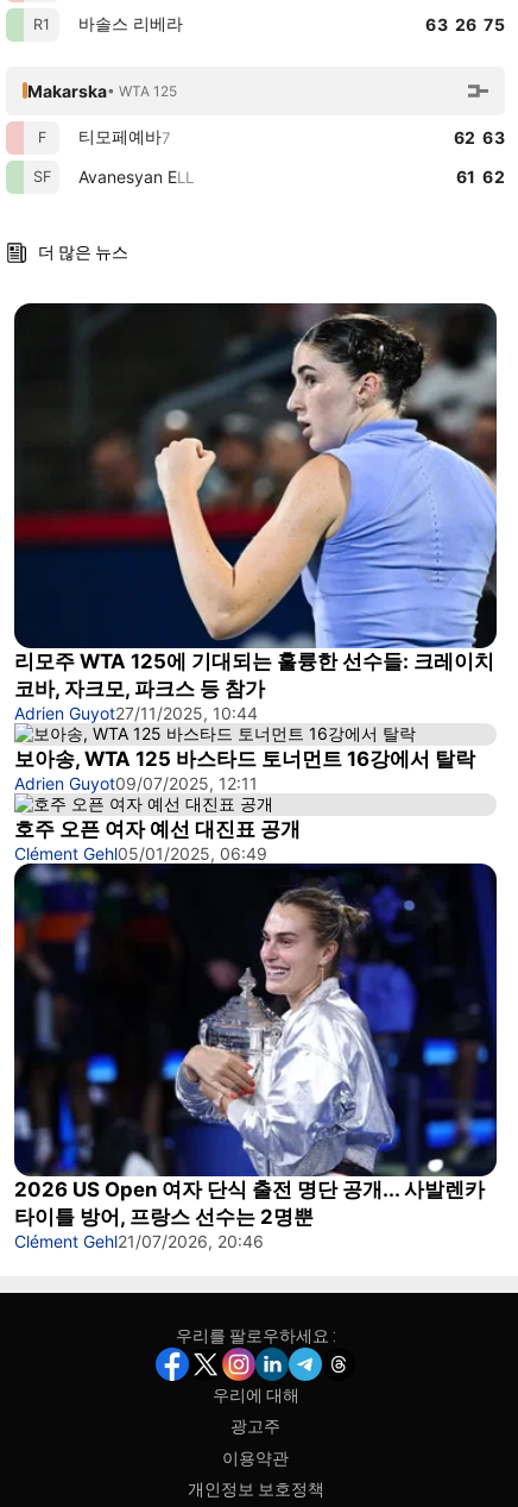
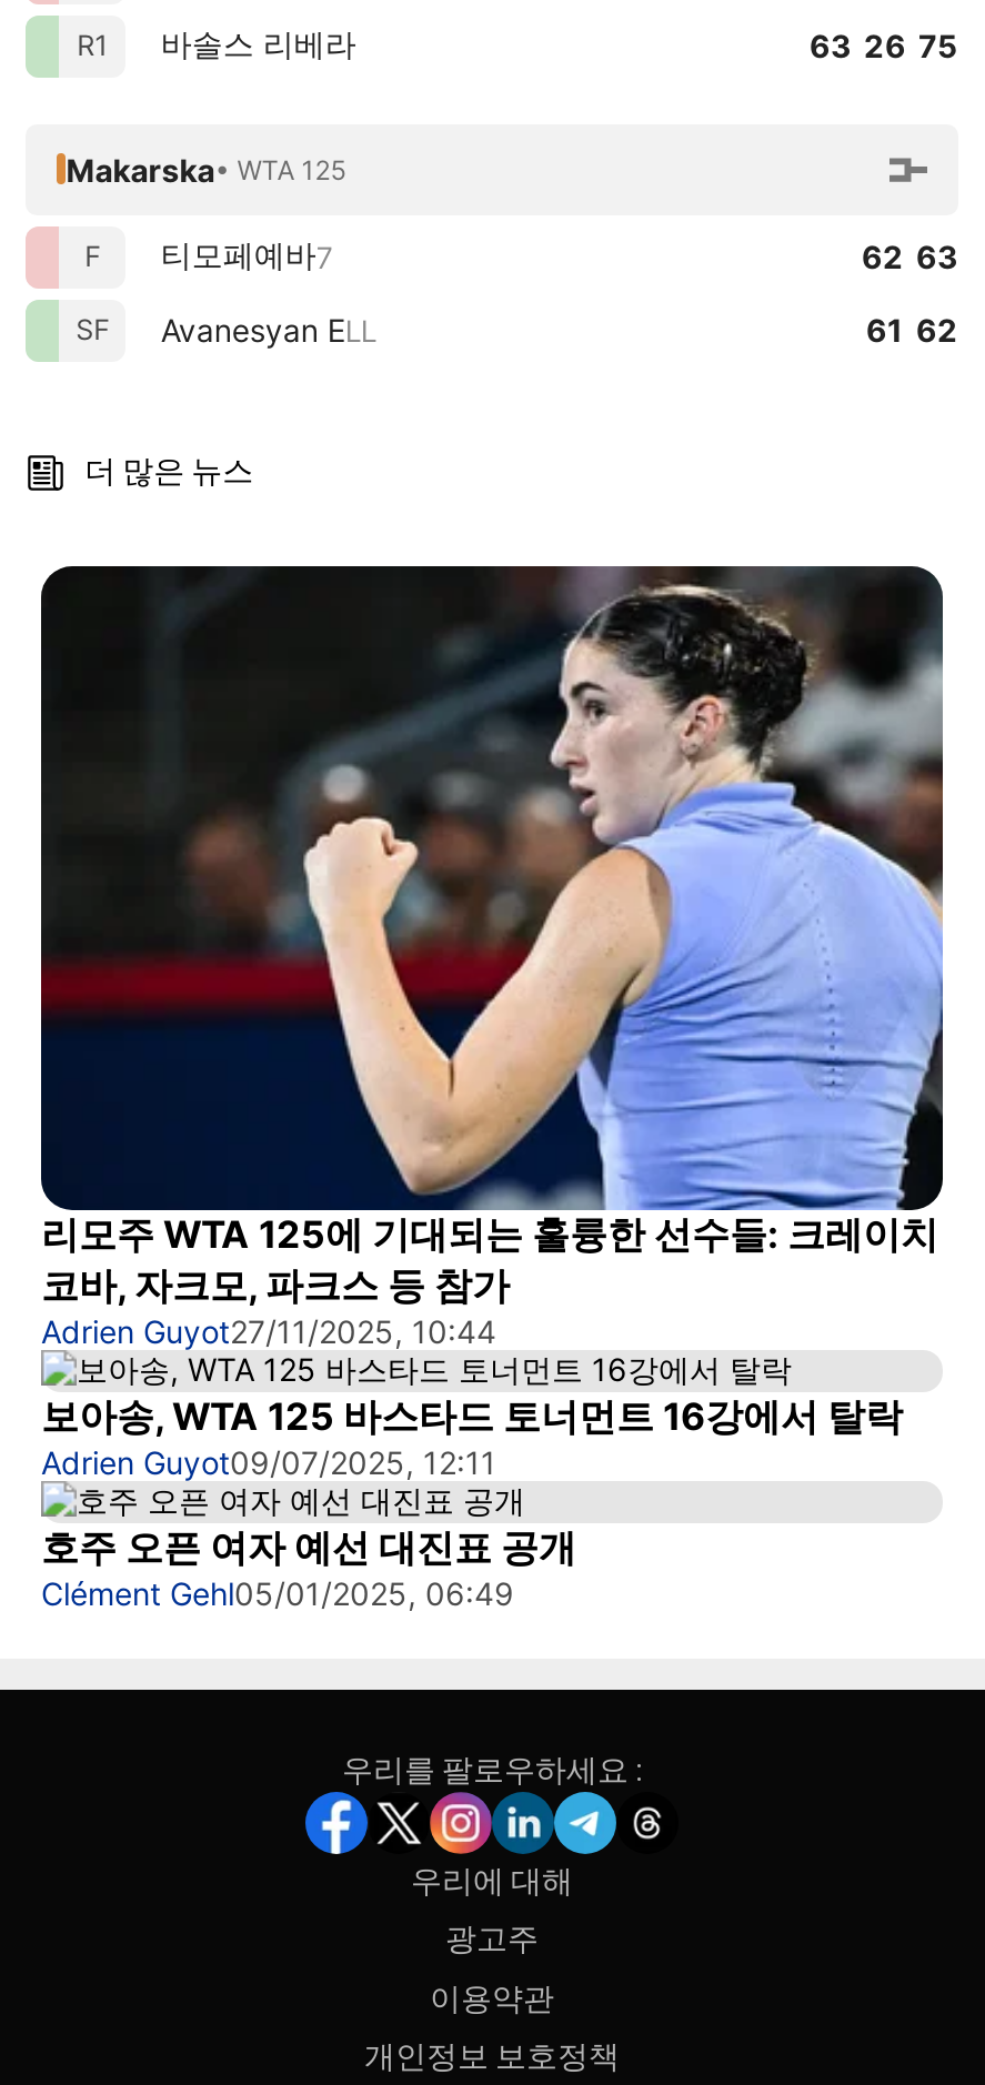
- [image]
- 2026 US Open 여자 단식 출전 명단 공개... 사발렌카
- 타이틀 방어, 프랑스 선수는 2명뿐
- Clément Gehl21/07/2026, 20:46
